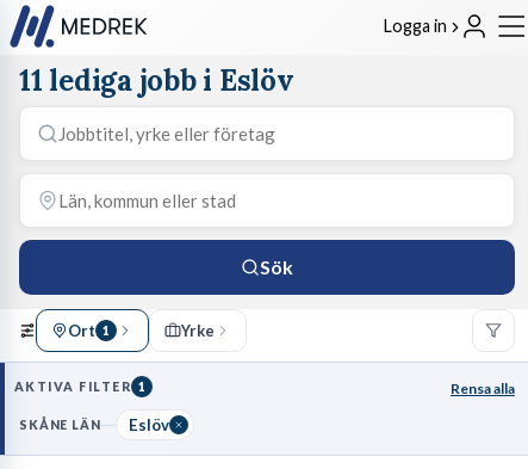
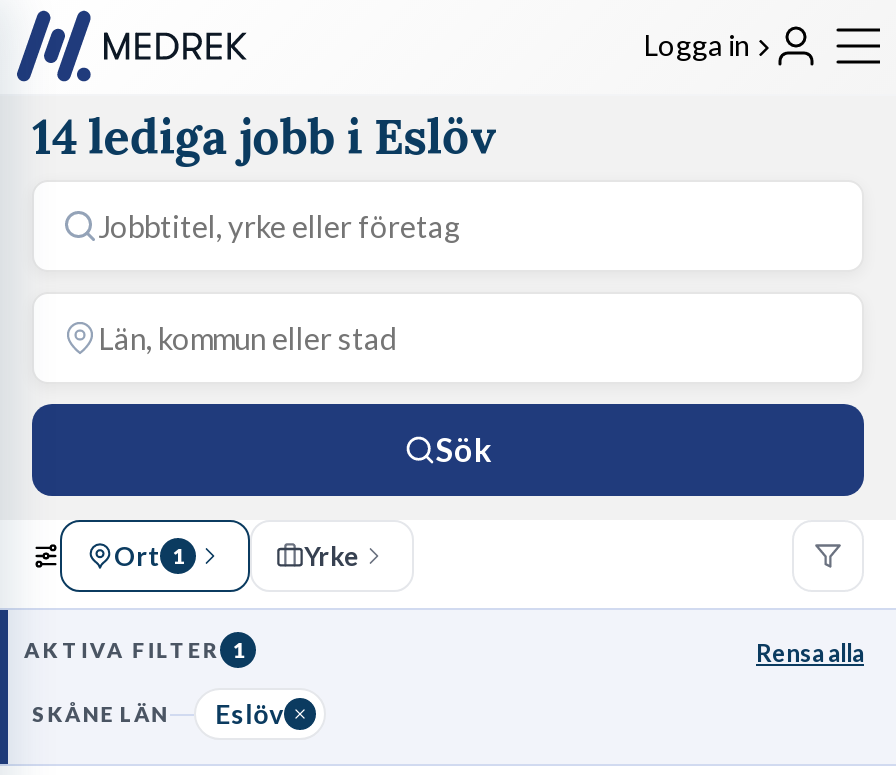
- 11 lediga jobb i Eslöv
+ 14 lediga jobb i Eslöv
